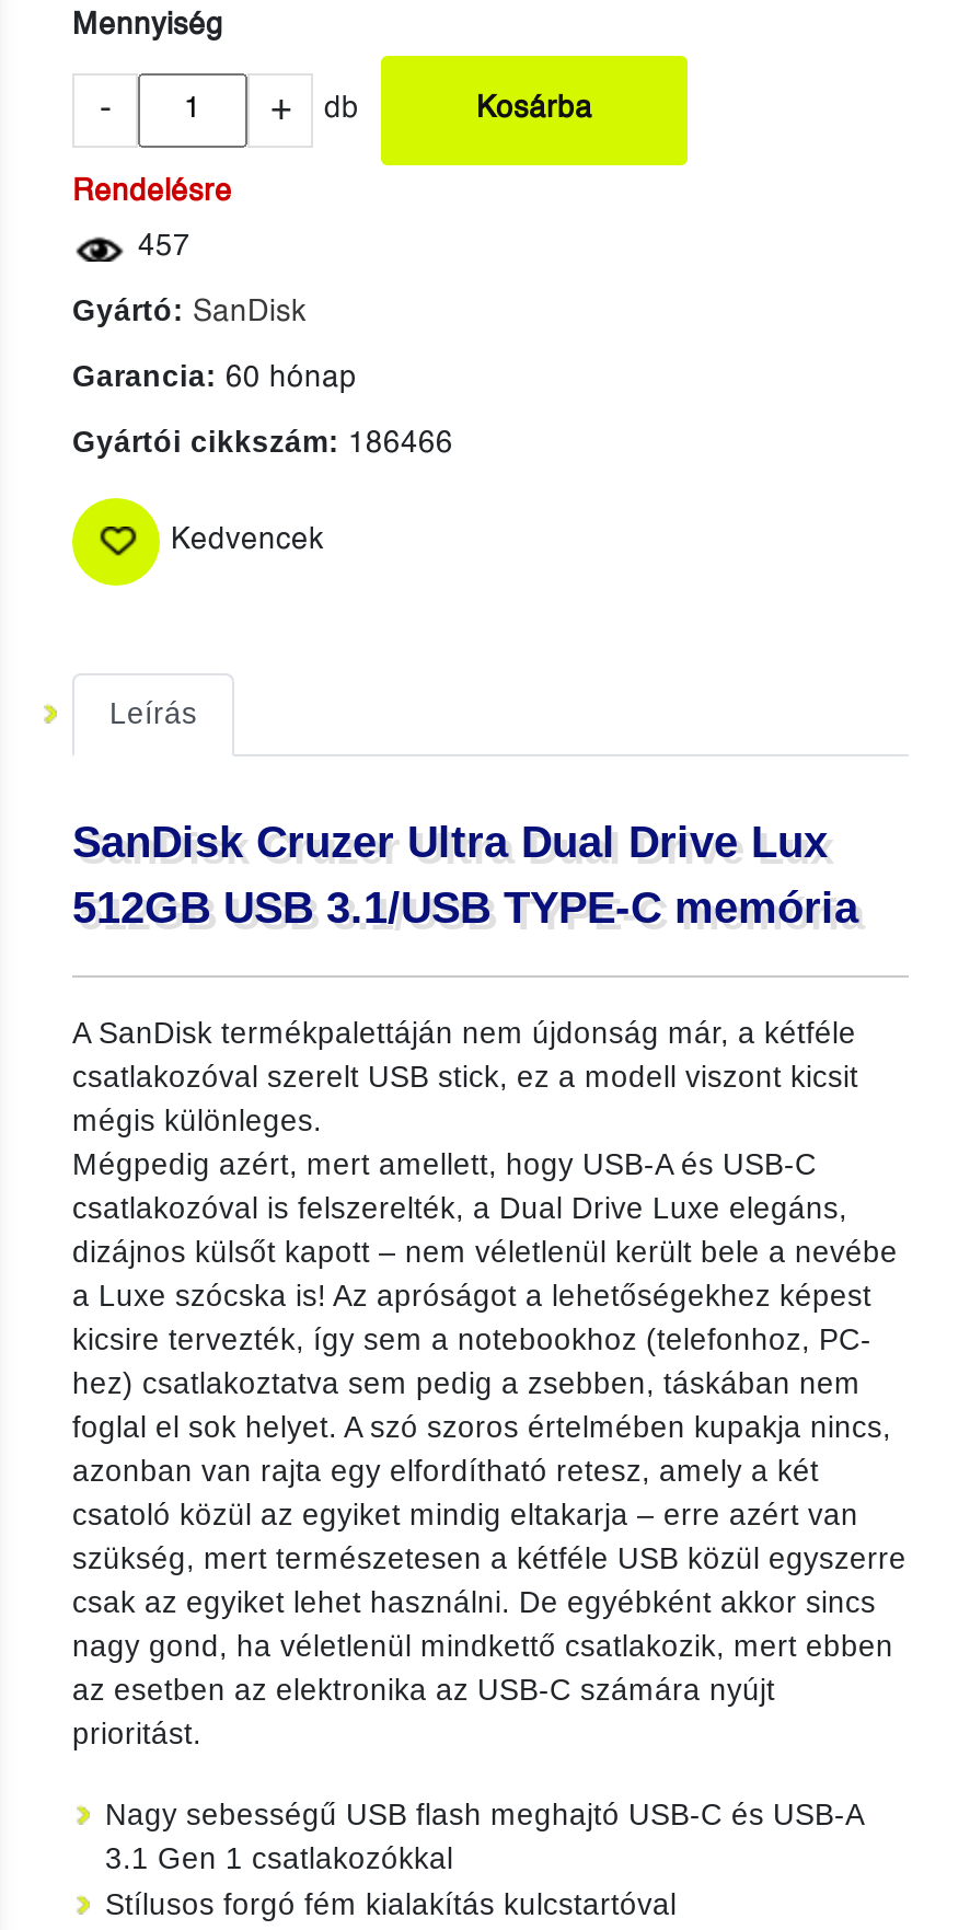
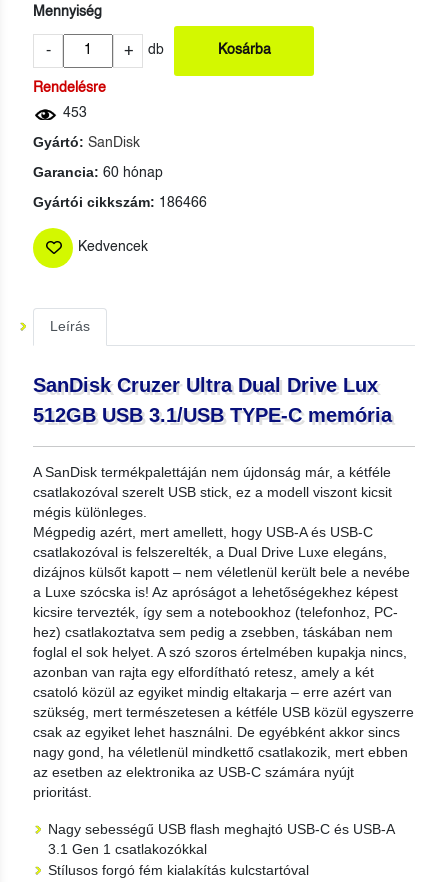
- 457
+ 453
